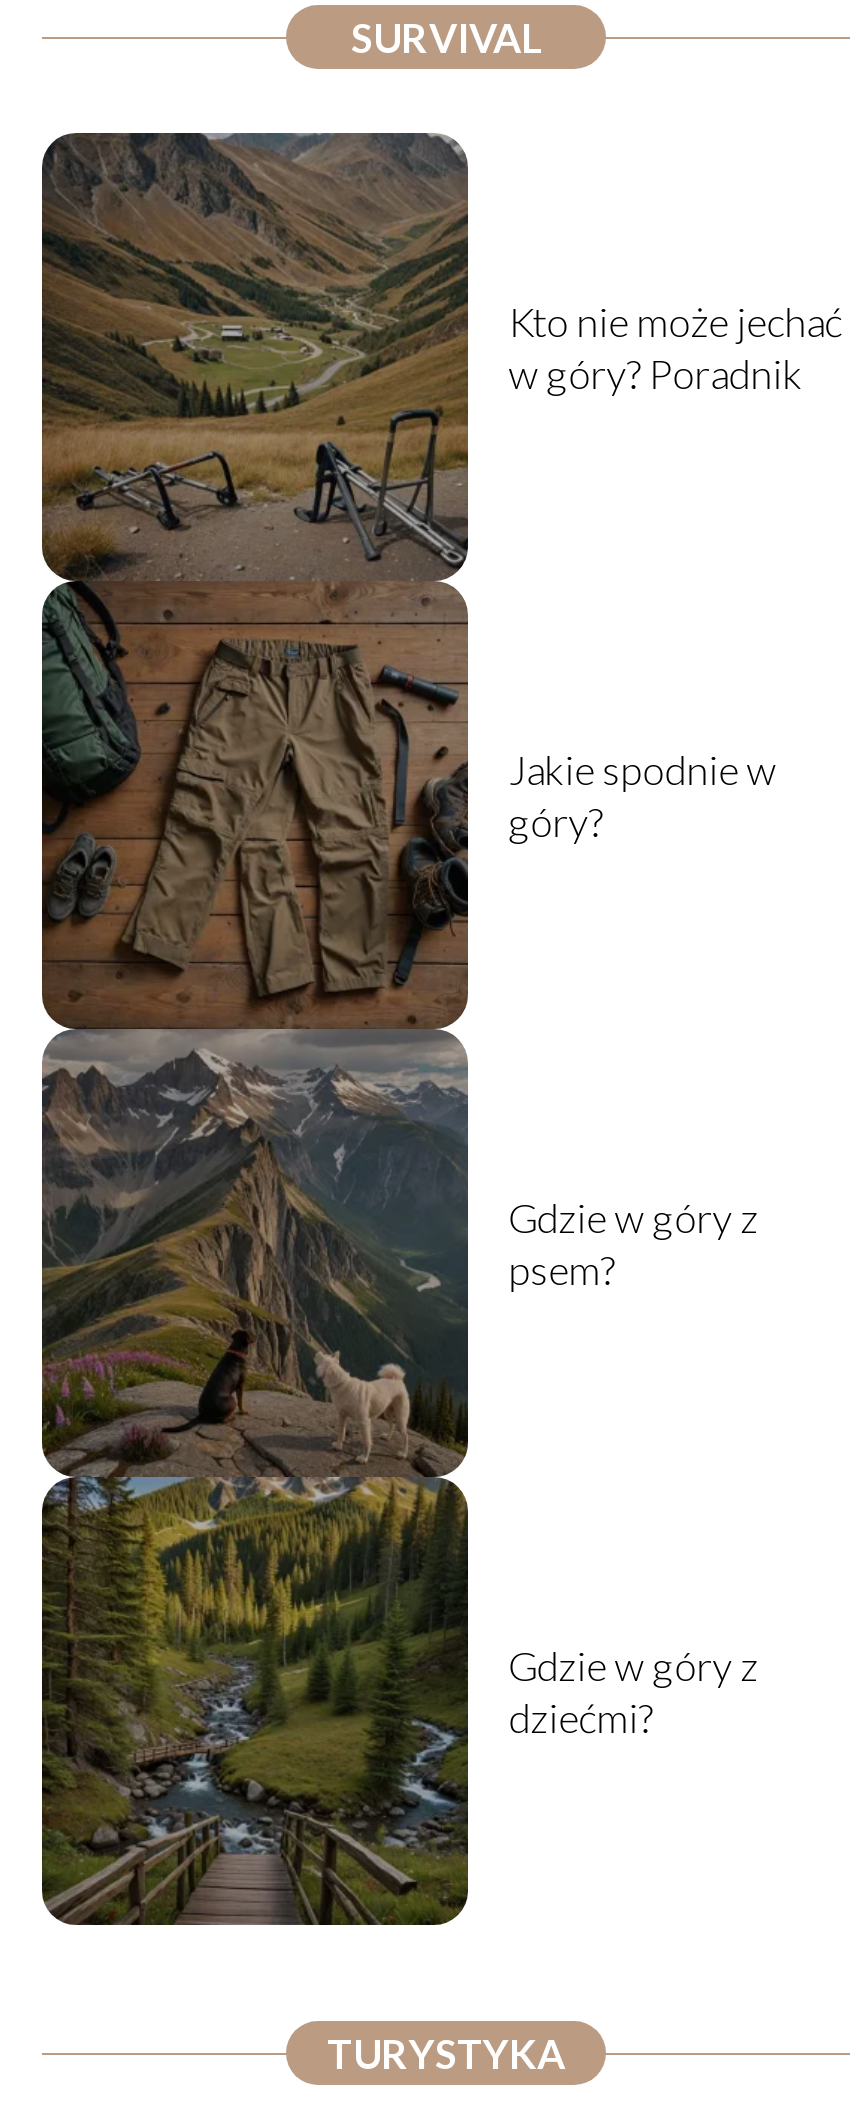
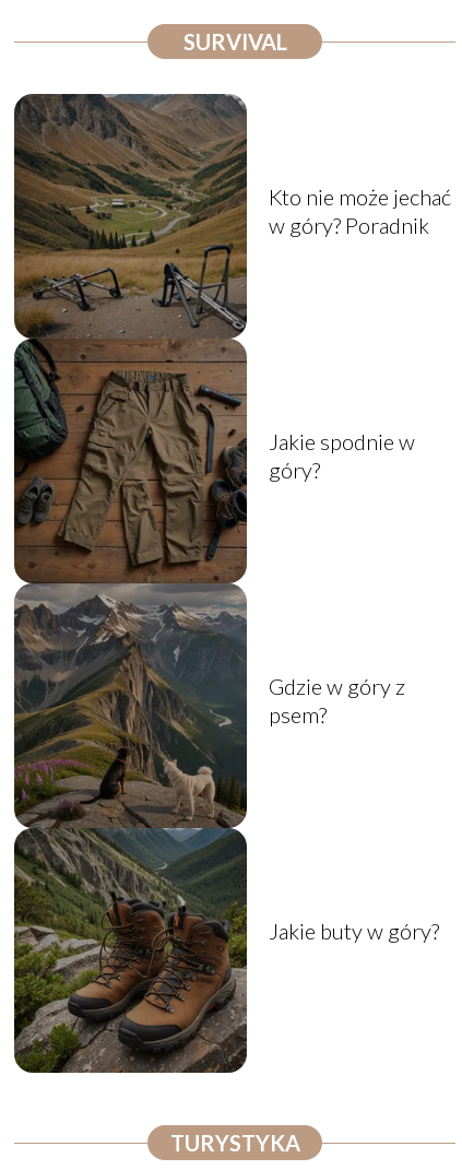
- [image]
- Gdzie w góry z
- dziećmi?
+ [image]
+ Jakie buty w góry?
